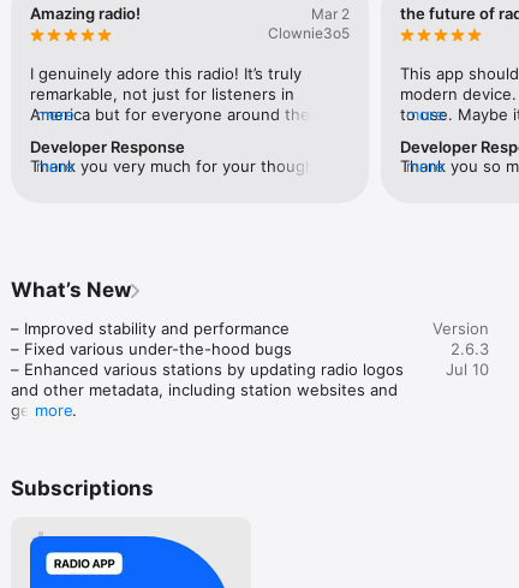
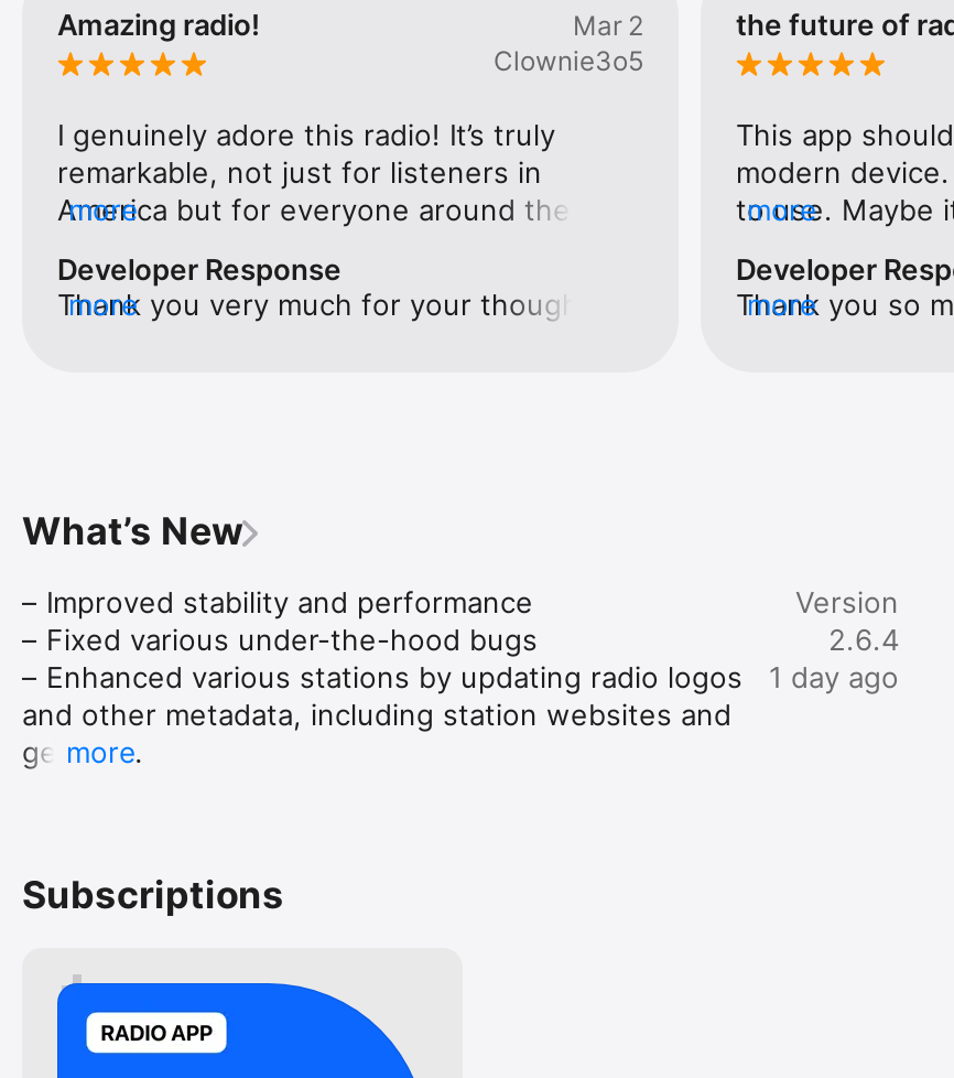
- 2.6.3
- Jul 10
+ 2.6.4
+ 1 day ago
